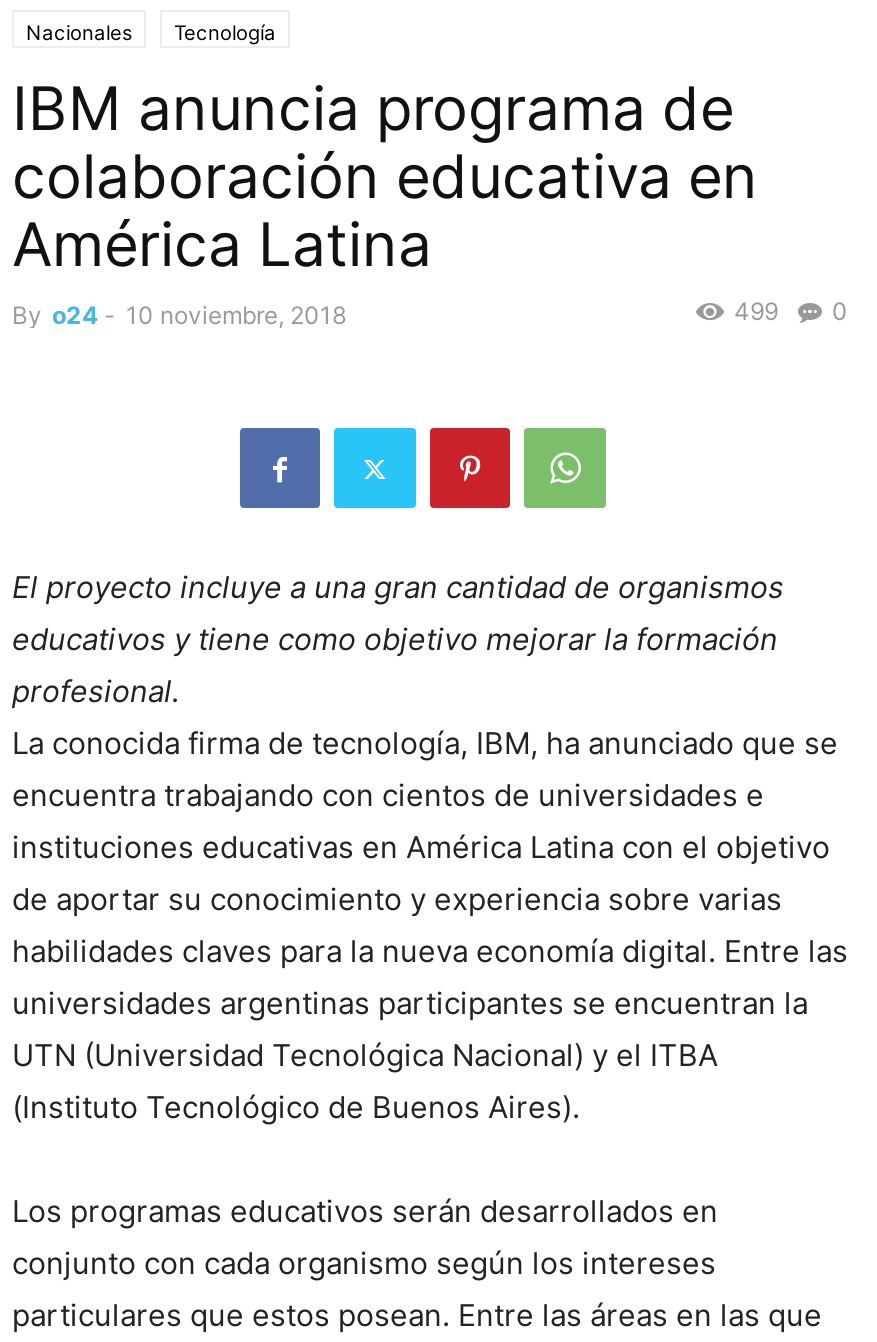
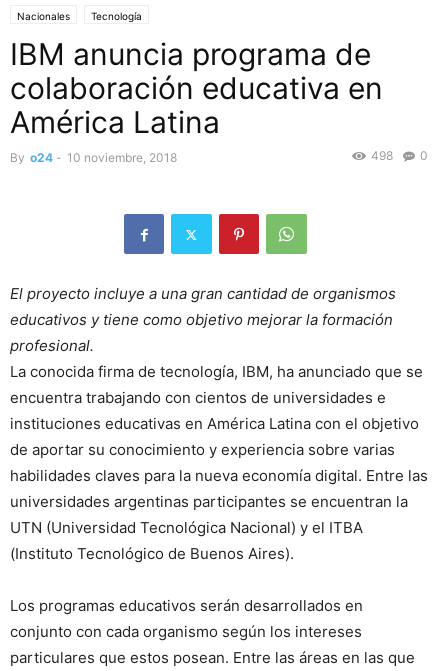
- 499 0
+ 498 0
